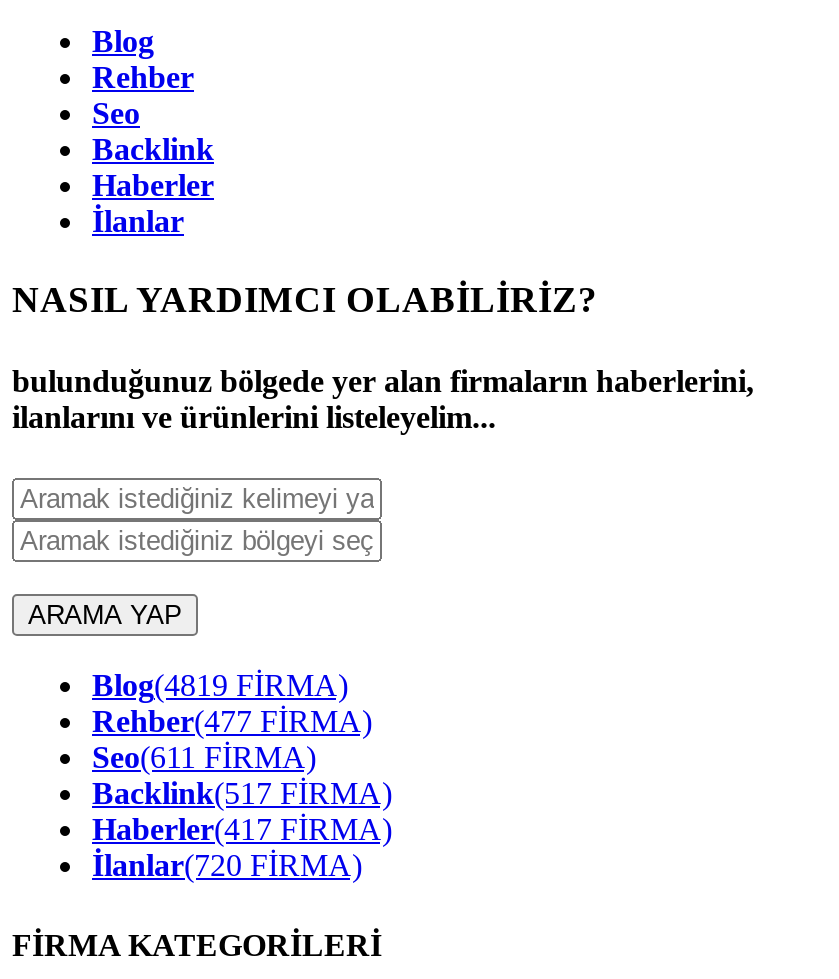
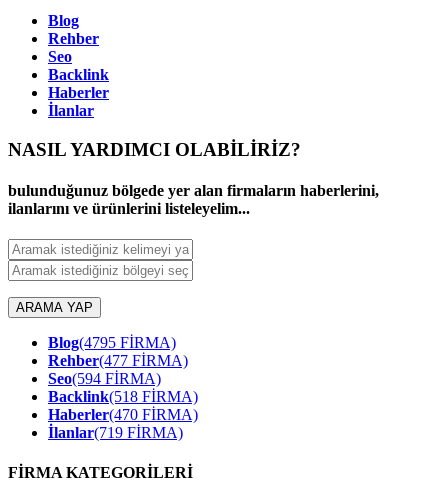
- Blog(4819 FİRMA)
+ Blog(4795 FİRMA)

- Seo(611 FİRMA)
+ Seo(594 FİRMA)

- Backlink(517 FİRMA)
+ Backlink(518 FİRMA)

- Haberler(417 FİRMA)
+ Haberler(470 FİRMA)

- İlanlar(720 FİRMA)
+ İlanlar(719 FİRMA)
